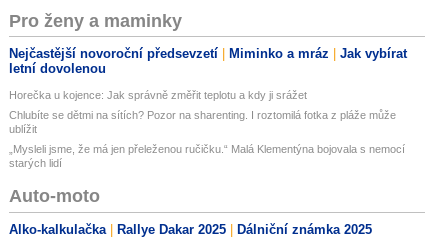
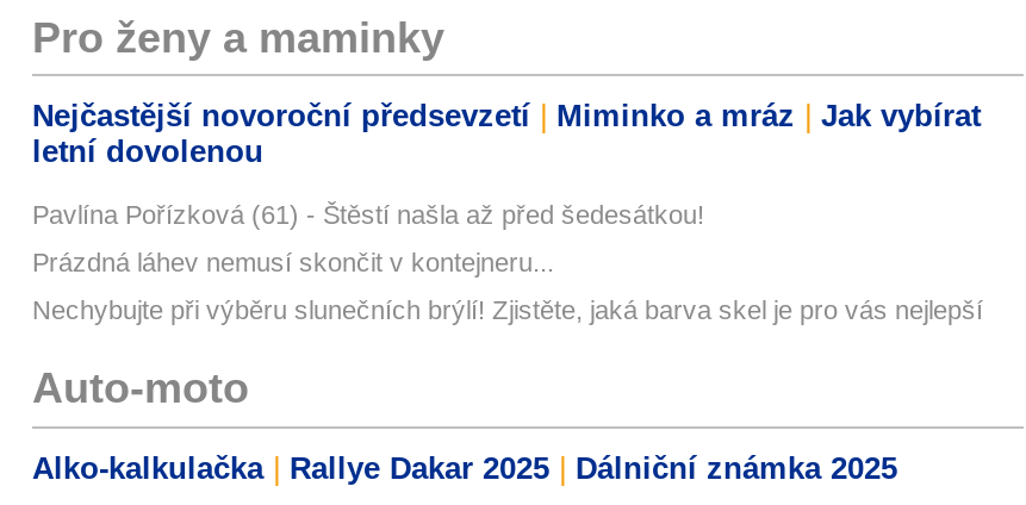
- Horečka u kojence: Jak správně změřit teplotu a kdy ji srážet
+ Pavlína Pořízková (61) - Štěstí našla až před šedesátkou!

- Chlubíte se dětmi na sítích? Pozor na sharenting. I roztomilá fotka z pláže může
- ublížit
+ Prázdná láhev nemusí skončit v kontejneru...

- „Mysleli jsme, že má jen přeleženou ručičku.“ Malá Klementýna bojovala s nemocí
- starých lidí
+ Nechybujte při výběru slunečních brýlí! Zjistěte, jaká barva skel je pro vás nejlepší
